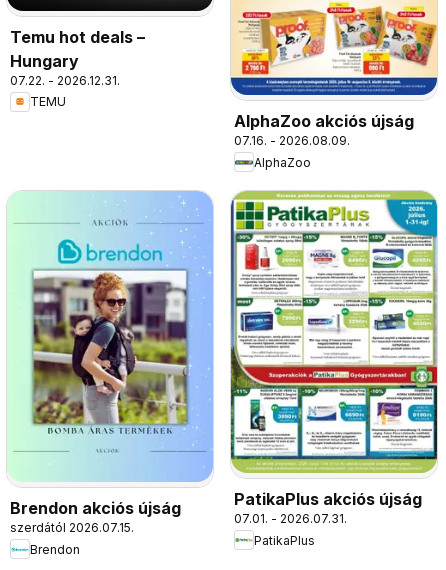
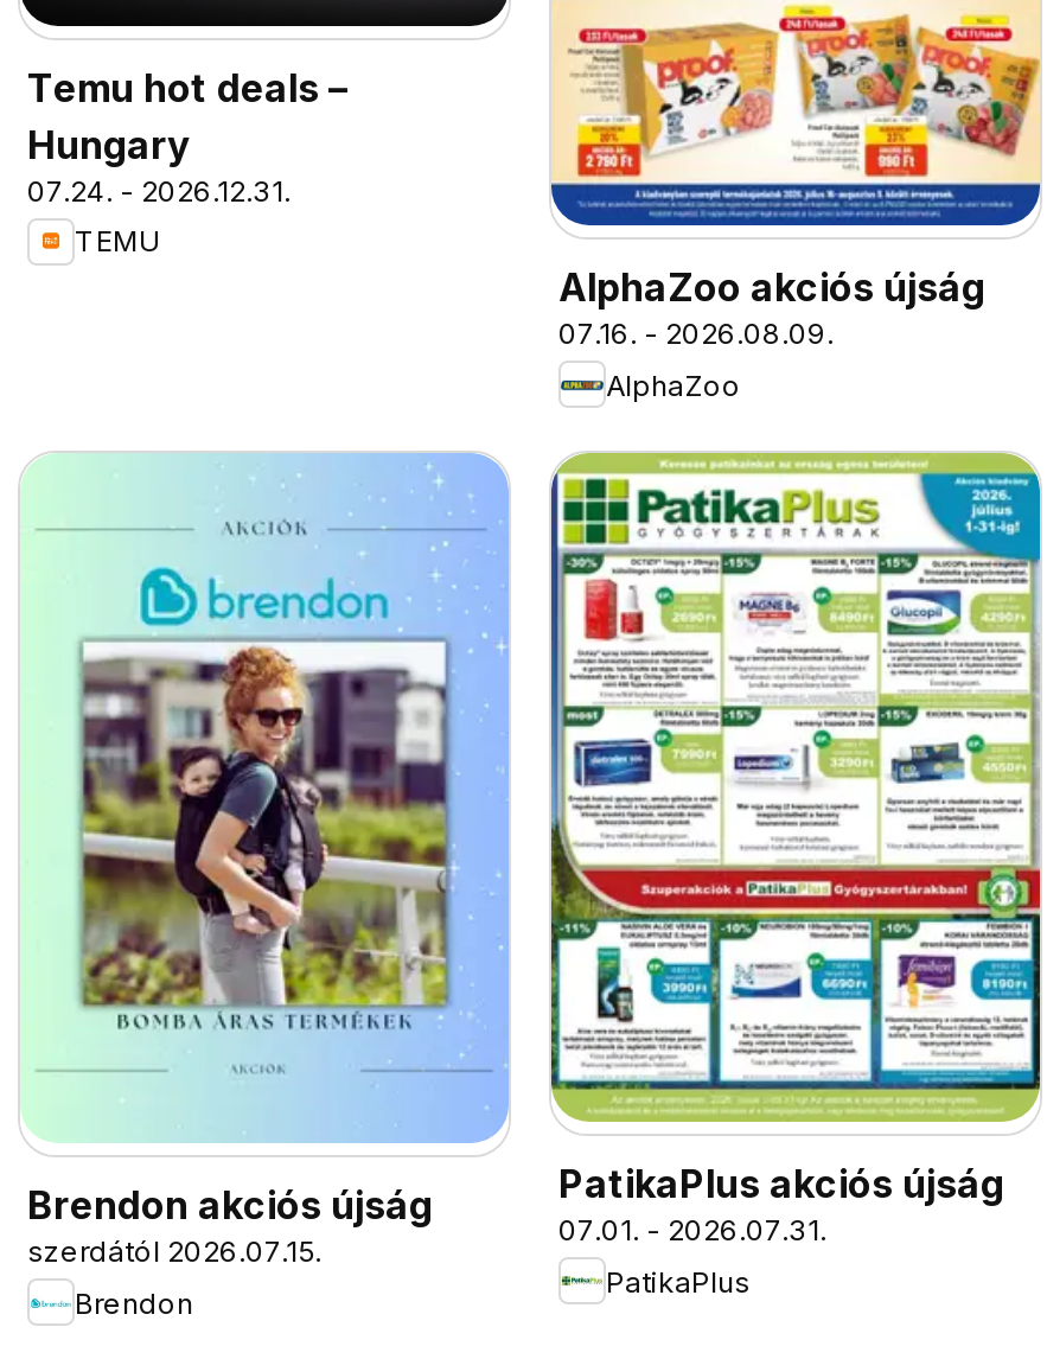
- 07.22. - 2026.12.31.
+ 07.24. - 2026.12.31.
